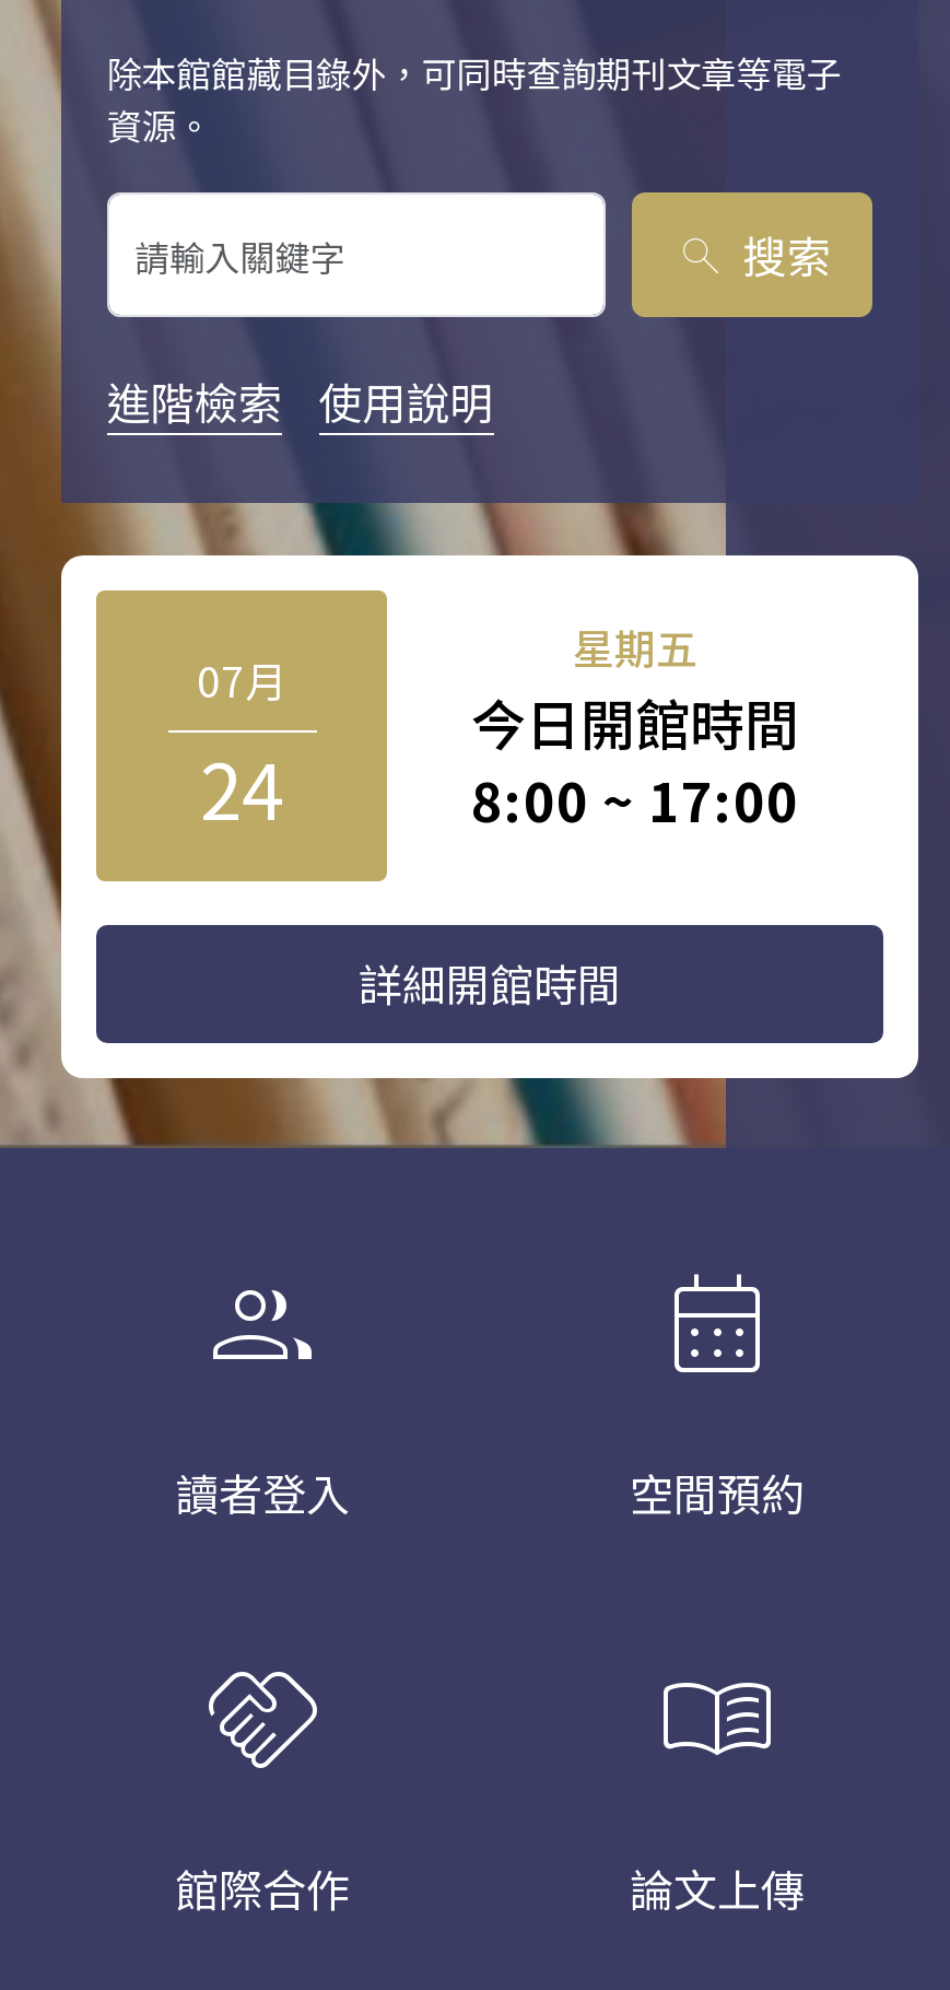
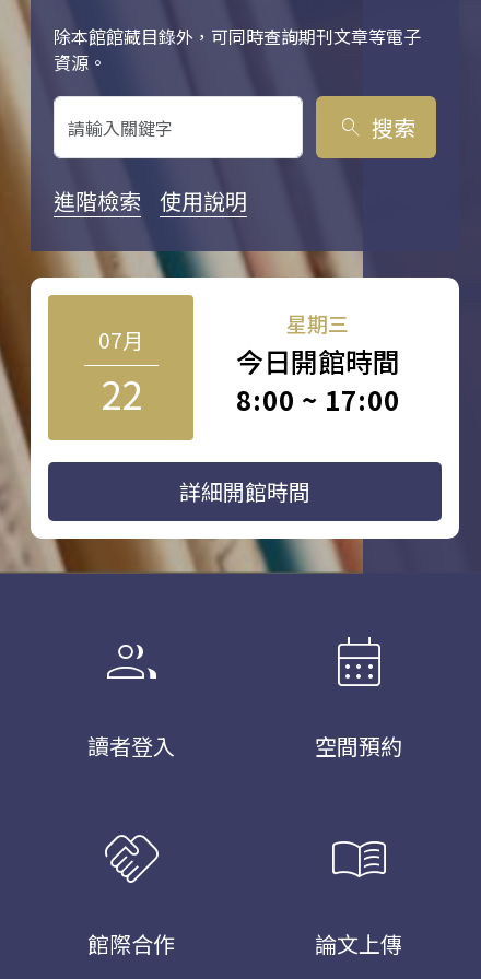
- 星期五
+ 星期三

- 24
+ 22
